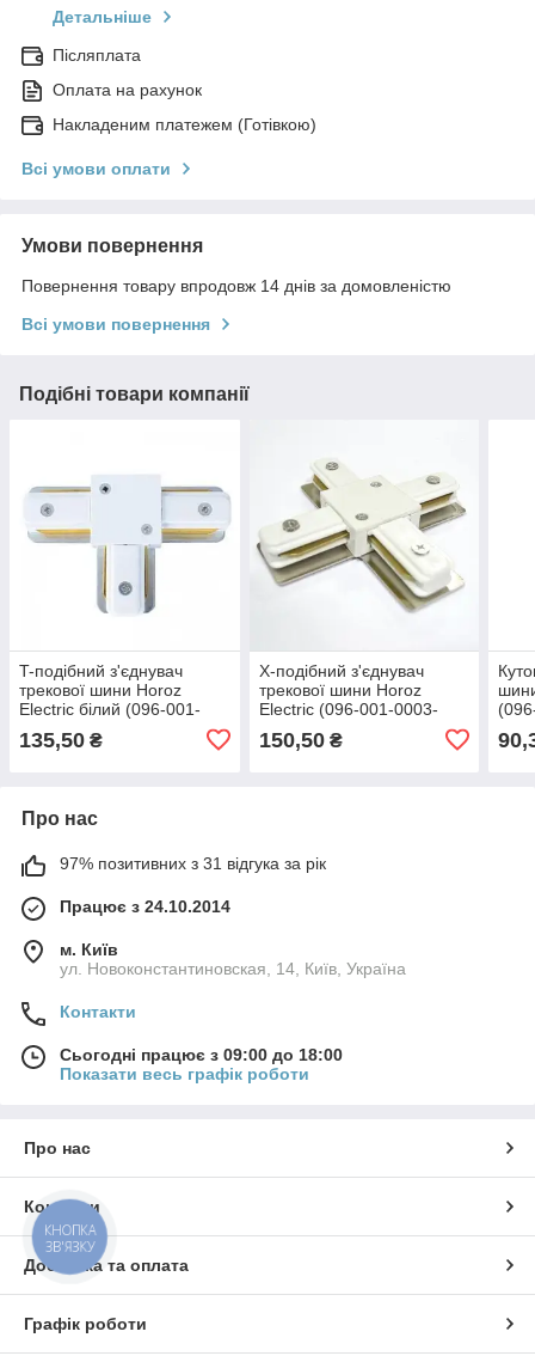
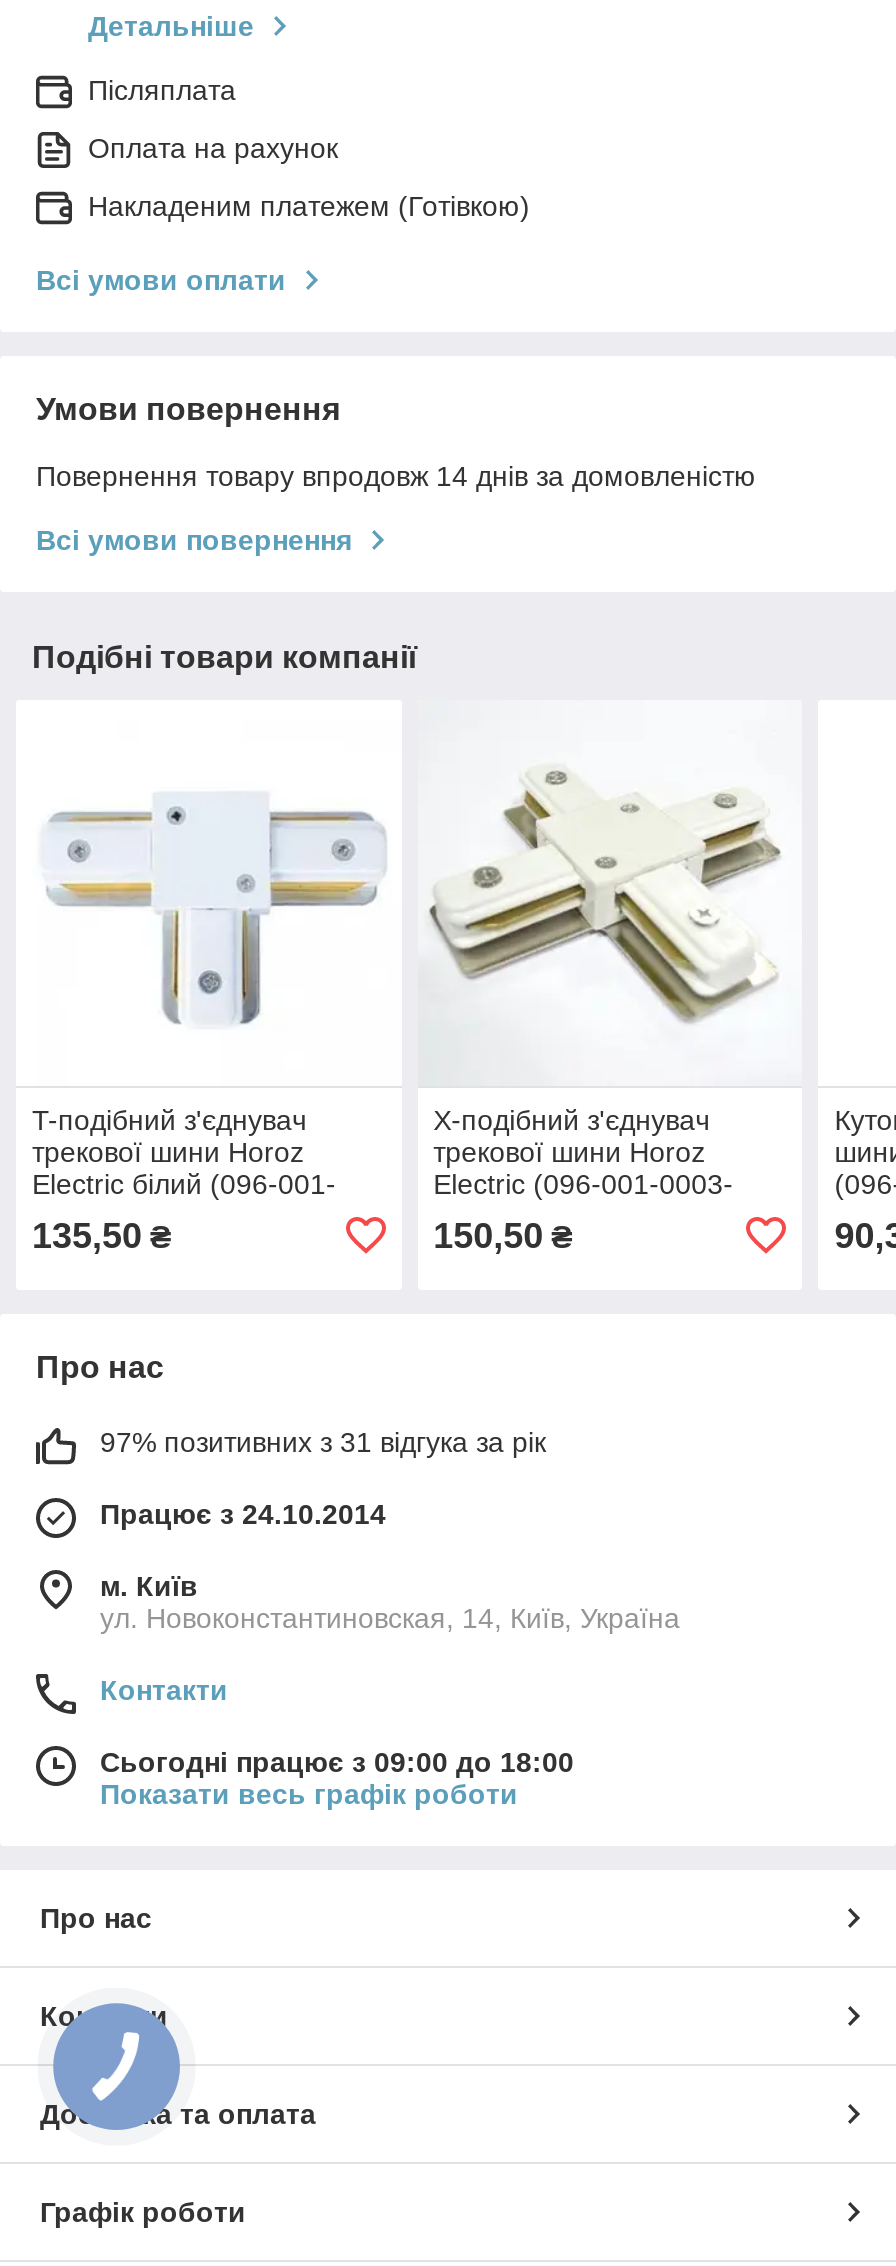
- КНОПКА
- ЗВ'ЯЗКУ
